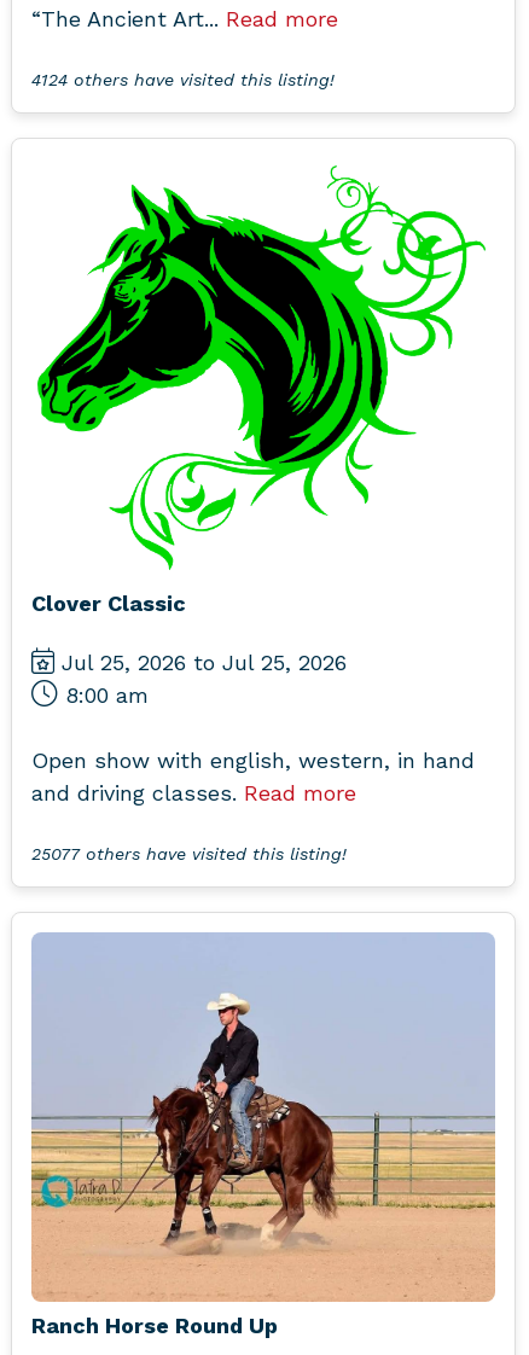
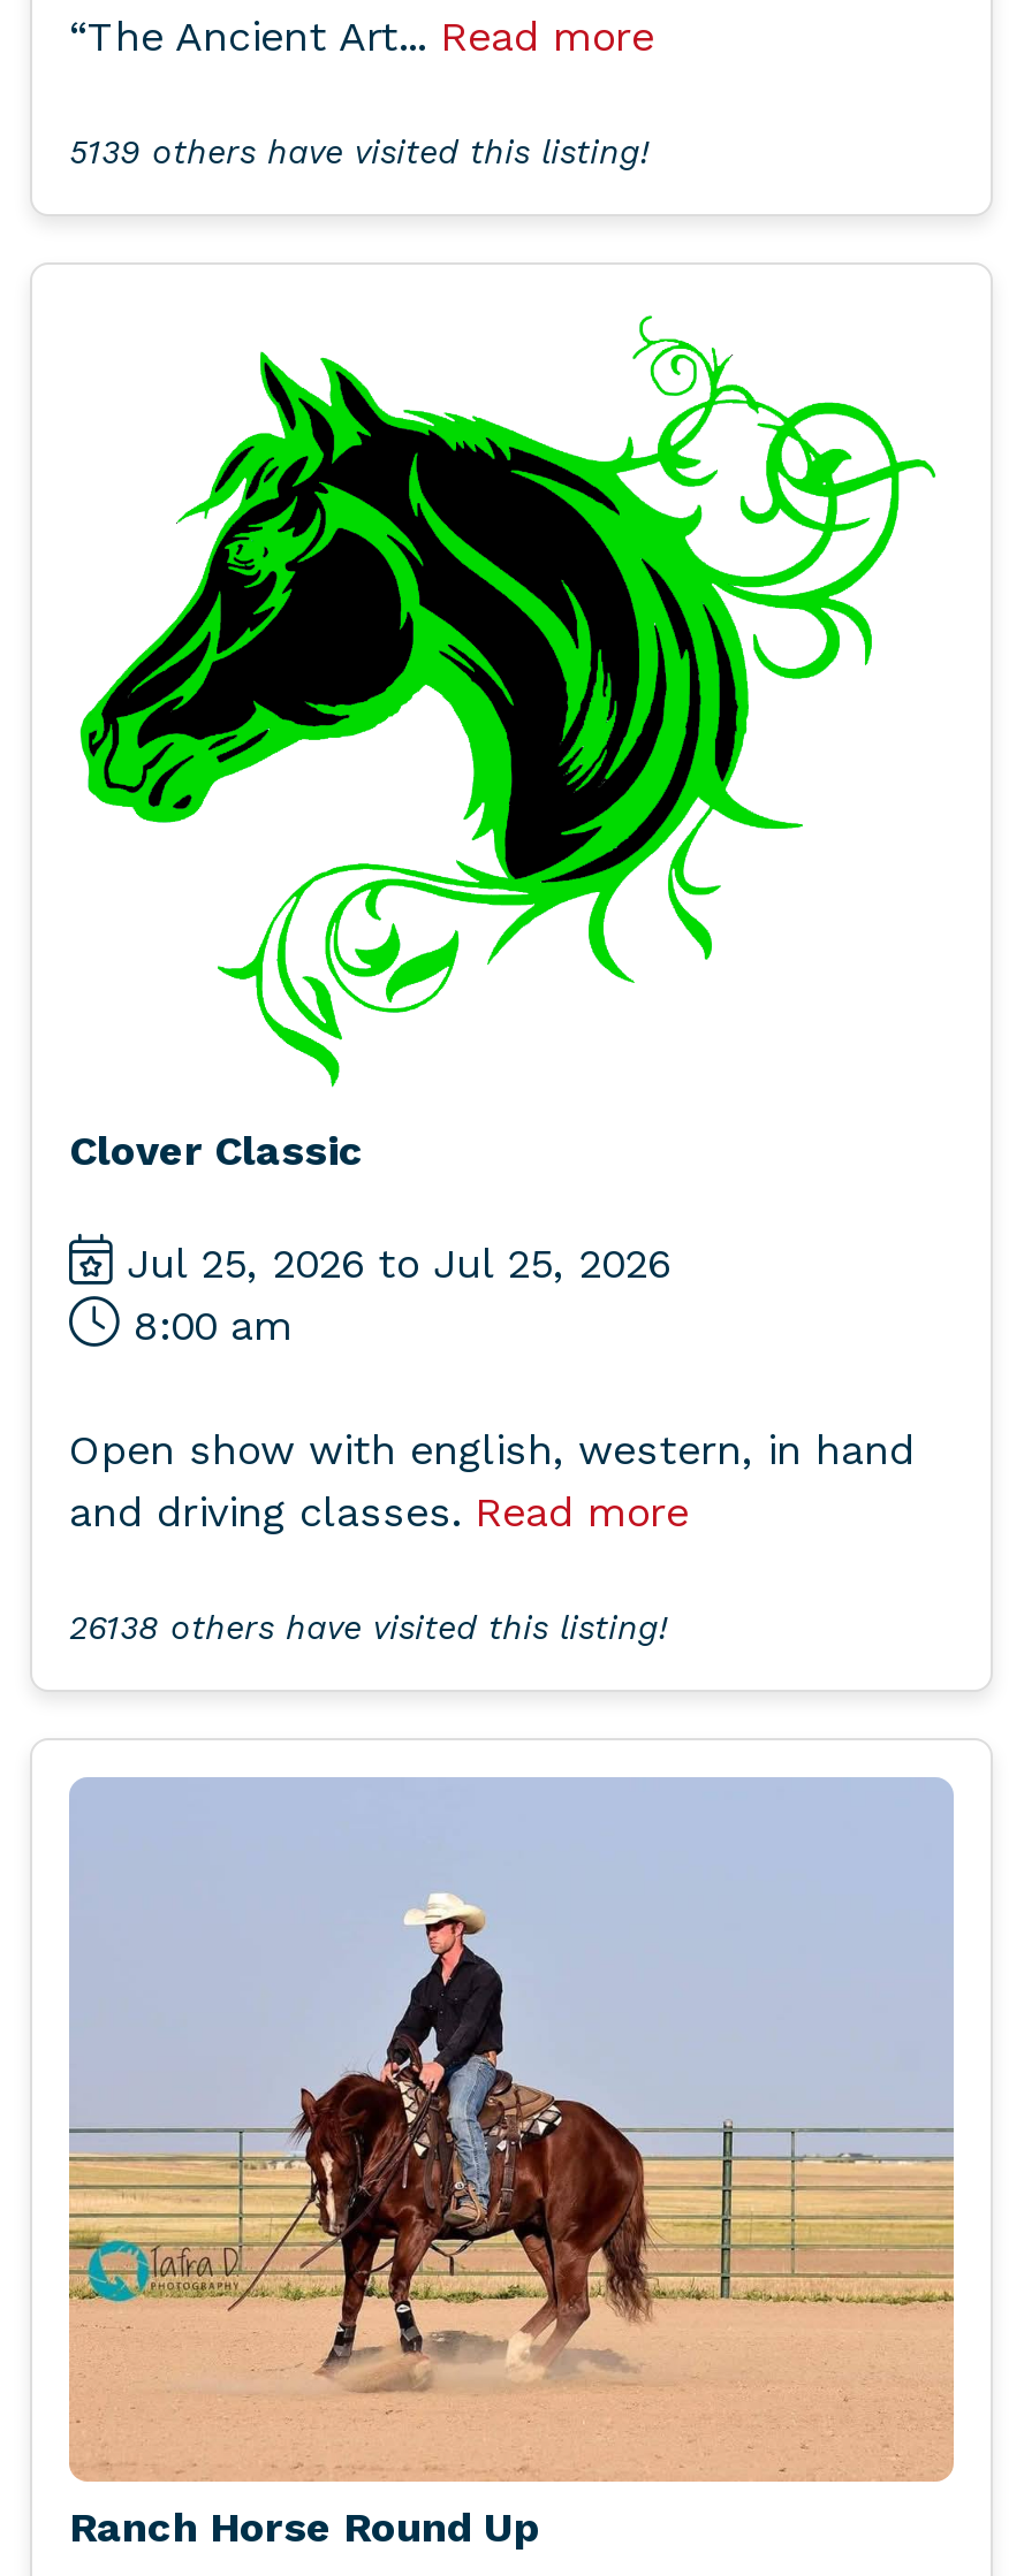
- 4124 others have visited this listing!
+ 5139 others have visited this listing!

- 25077 others have visited this listing!
+ 26138 others have visited this listing!
